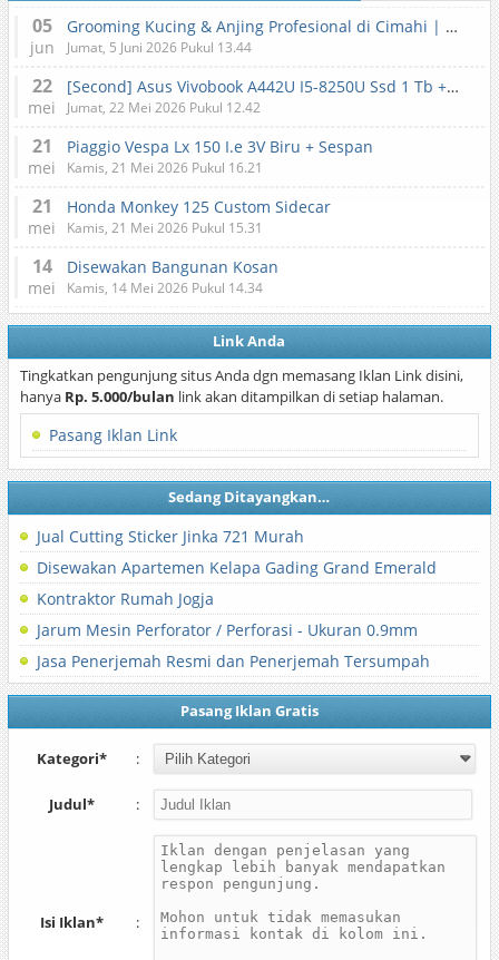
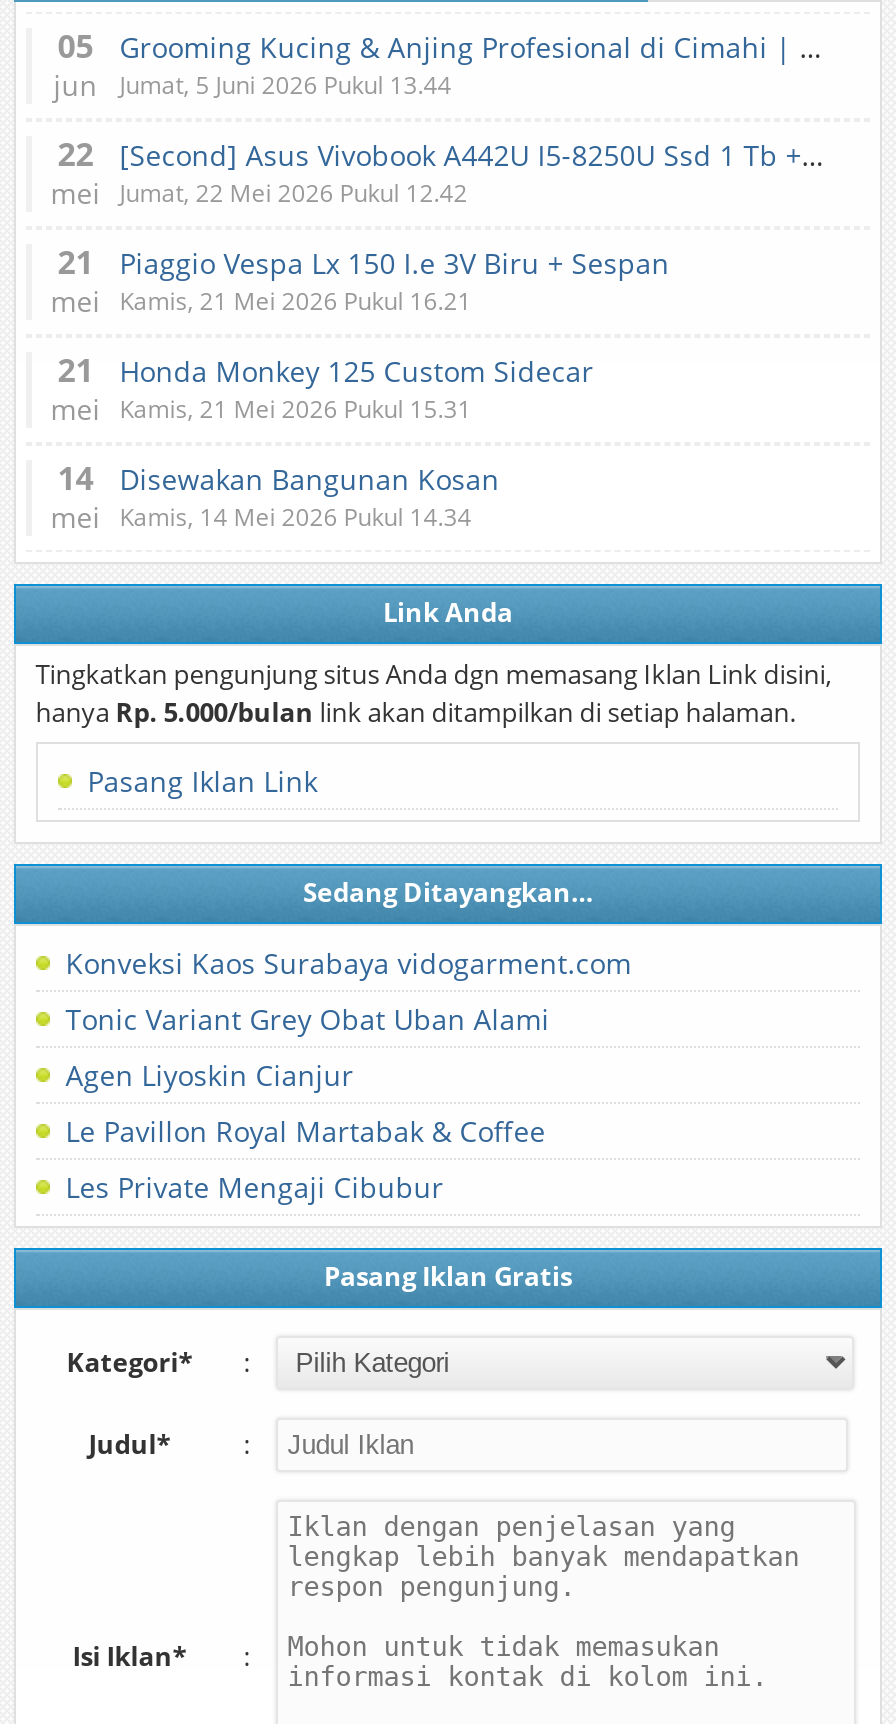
- Jual Cutting Sticker Jinka 721 Murah
+ Konveksi Kaos Surabaya vidogarment.com

- Disewakan Apartemen Kelapa Gading Grand Emerald
+ Tonic Variant Grey Obat Uban Alami

- Kontraktor Rumah Jogja
+ Agen Liyoskin Cianjur

- Jarum Mesin Perforator / Perforasi - Ukuran 0.9mm
+ Le Pavillon Royal Martabak & Coffee

- Jasa Penerjemah Resmi dan Penerjemah Tersumpah
+ Les Private Mengaji Cibubur
